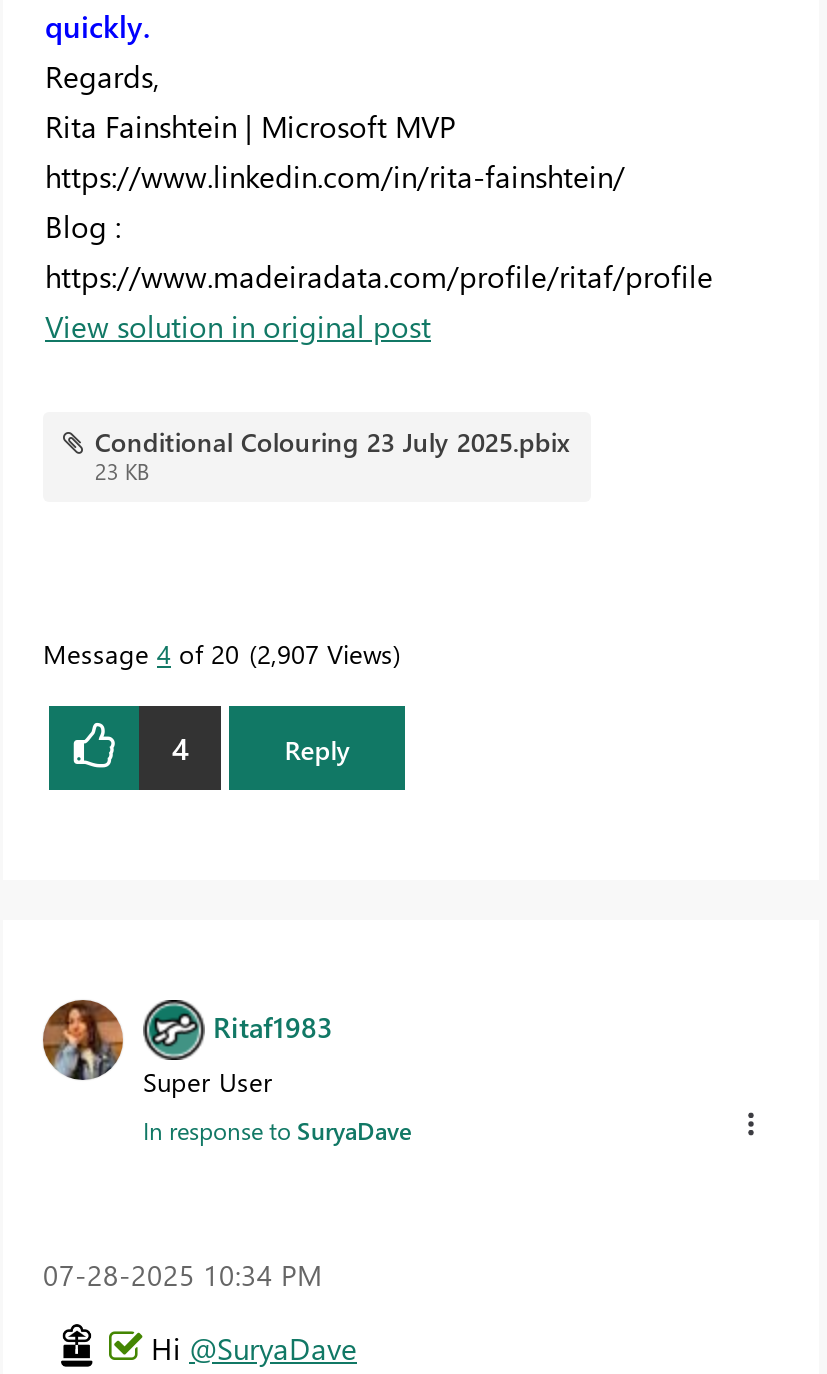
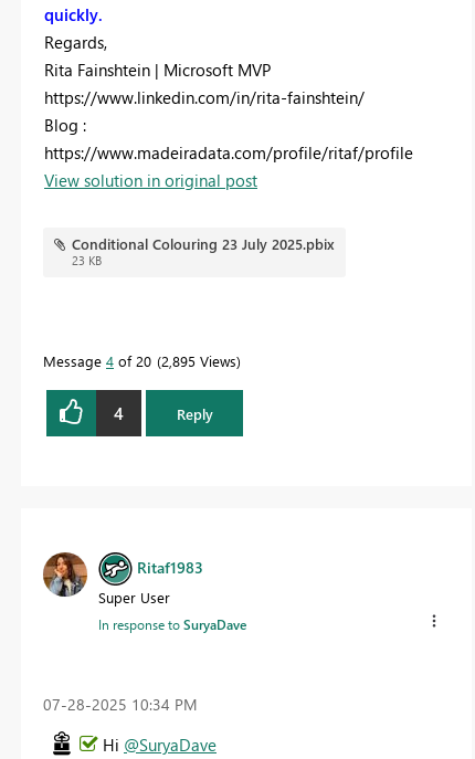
- Message 4 of 20 2,907 Views
+ Message 4 of 20 2,895 Views
